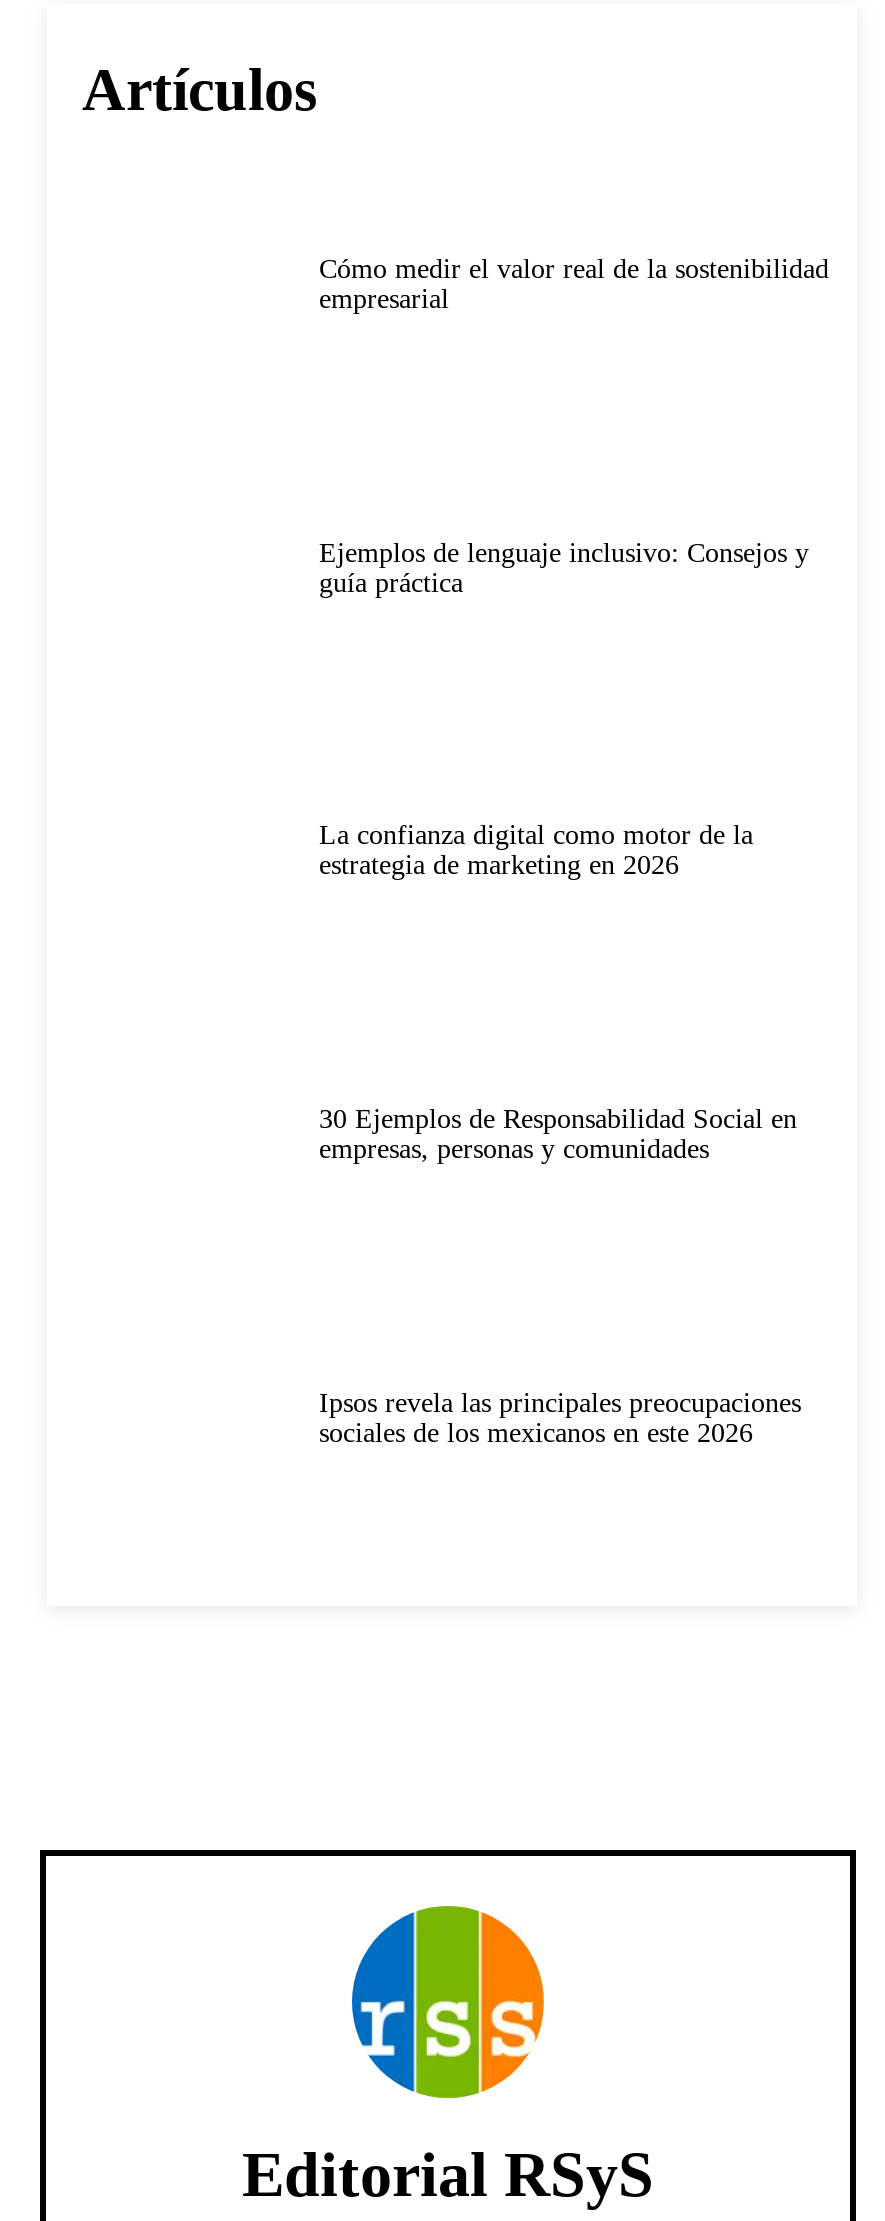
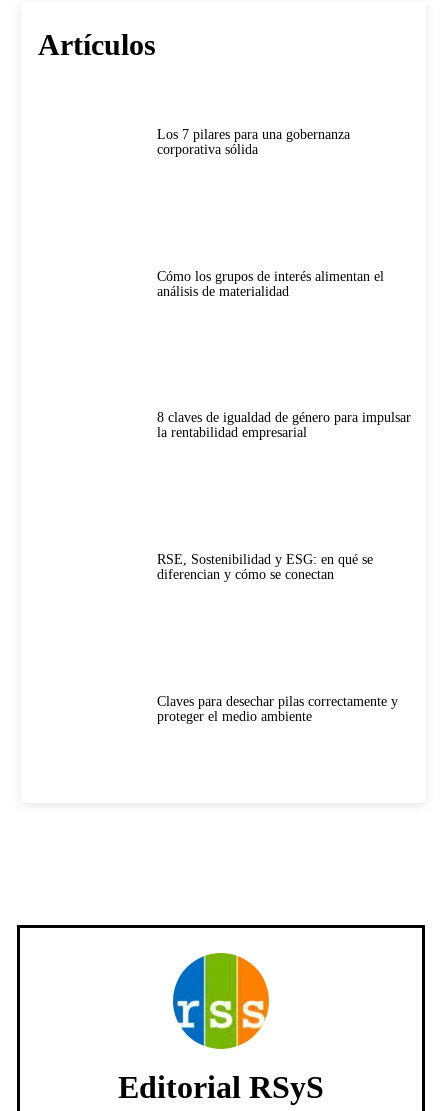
- Cómo medir el valor real de la sostenibilidad
- empresarial
+ Los 7 pilares para una gobernanza
+ corporativa sólida

- Ejemplos de lenguaje inclusivo: Consejos y
- guía práctica
+ Cómo los grupos de interés alimentan el
+ análisis de materialidad

- La confianza digital como motor de la
- estrategia de marketing en 2026
+ 8 claves de igualdad de género para impulsar
+ la rentabilidad empresarial

- 30 Ejemplos de Responsabilidad Social en
- empresas, personas y comunidades
+ RSE, Sostenibilidad y ESG: en qué se
+ diferencian y cómo se conectan

- Ipsos revela las principales preocupaciones
- sociales de los mexicanos en este 2026
+ Claves para desechar pilas correctamente y
+ proteger el medio ambiente
